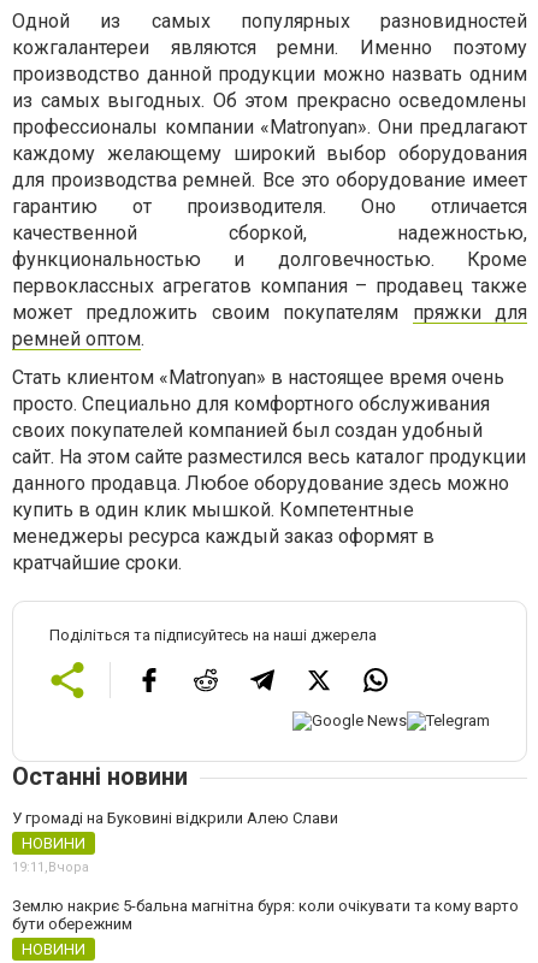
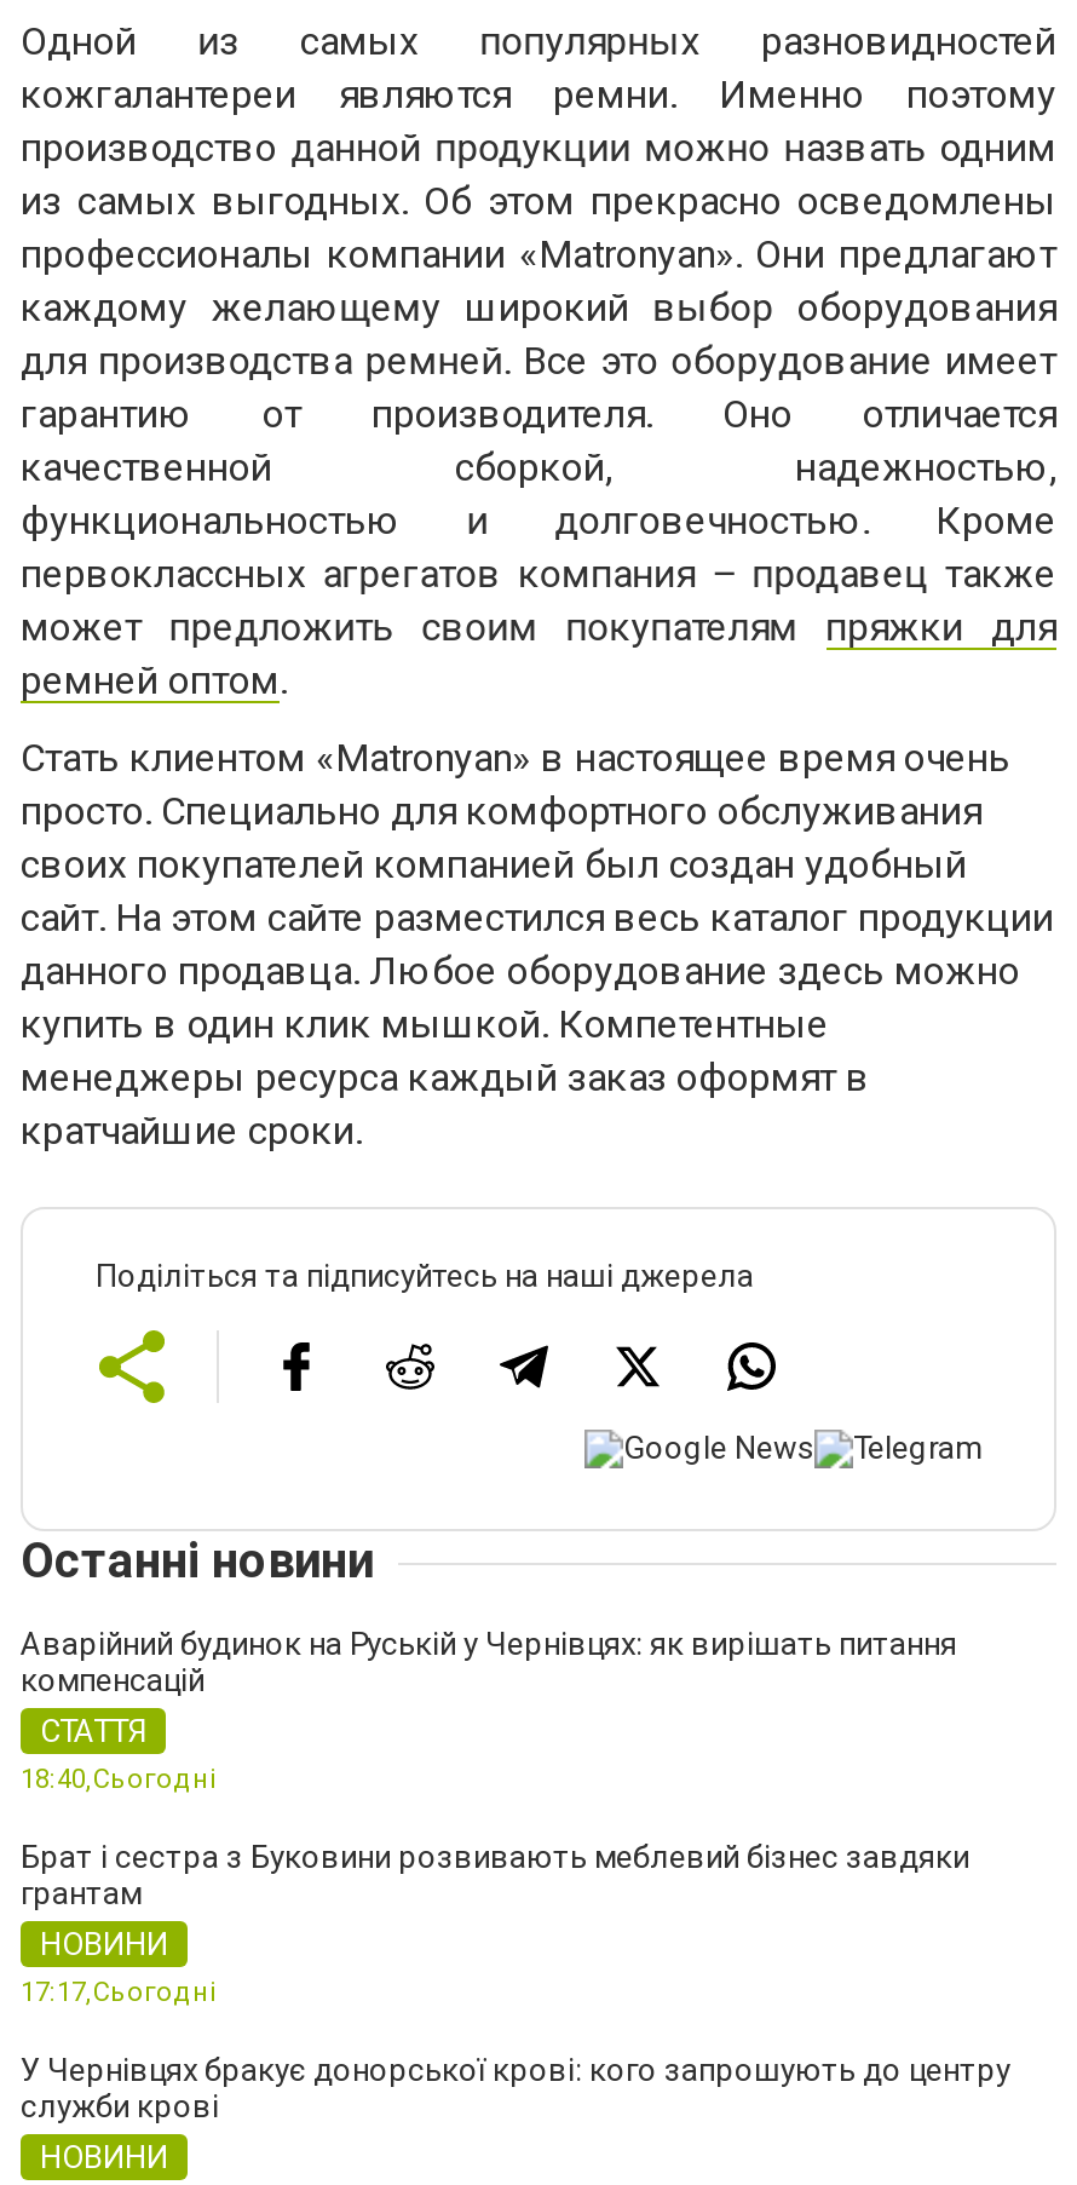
- У громаді на Буковині відкрили Алею Слави
+ Аварійний будинок на Руській у Чернівцях: як вирішать питання
+ компенсацій
+ СТАТТЯ
+ 18:40,Сьогодні
+ Брат і сестра з Буковини розвивають меблевий бізнес завдяки
+ грантам

- 19:11,Вчора
+ 17:17,Сьогодні

- Землю накриє 5-бальна магнітна буря: коли очікувати та кому варто
- бути обережним
+ У Чернівцях бракує донорської крові: кого запрошують до центру
+ служби крові
